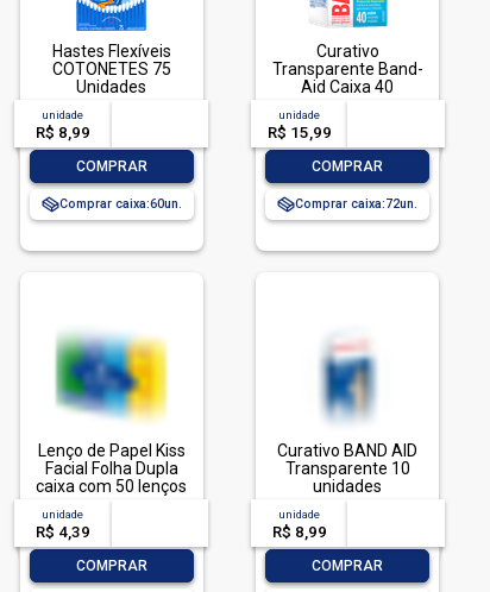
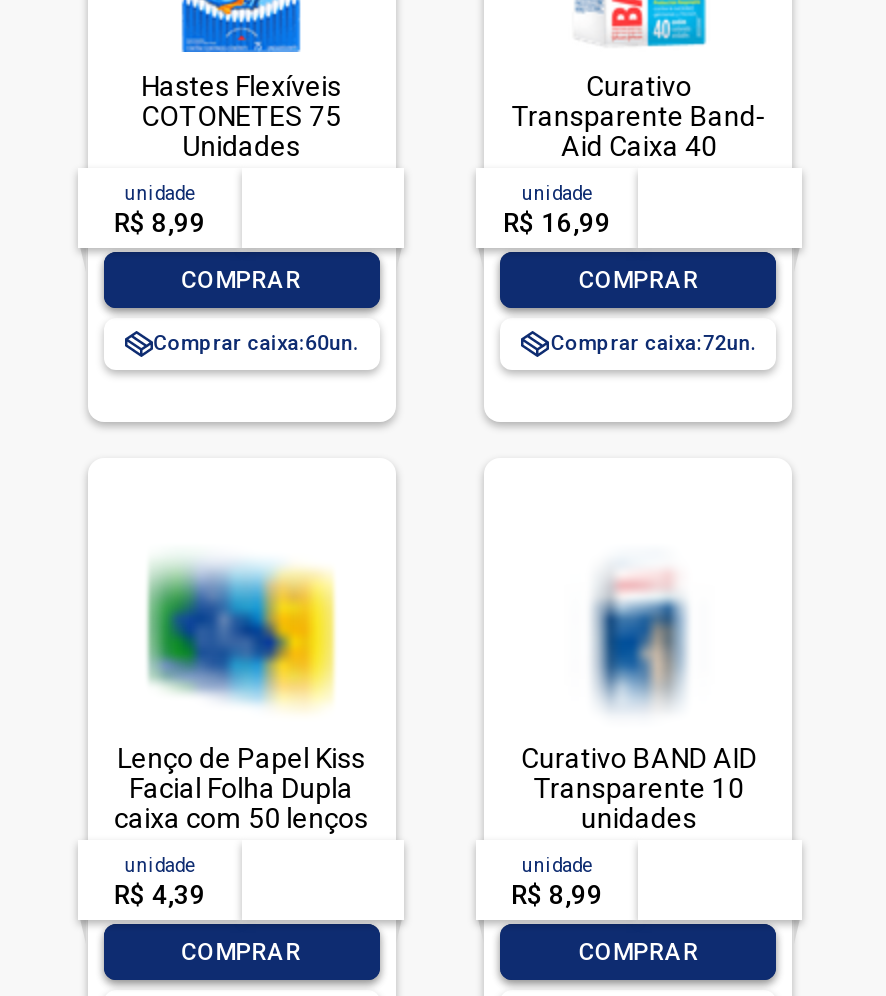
- R$ 15,99
+ R$ 16,99
